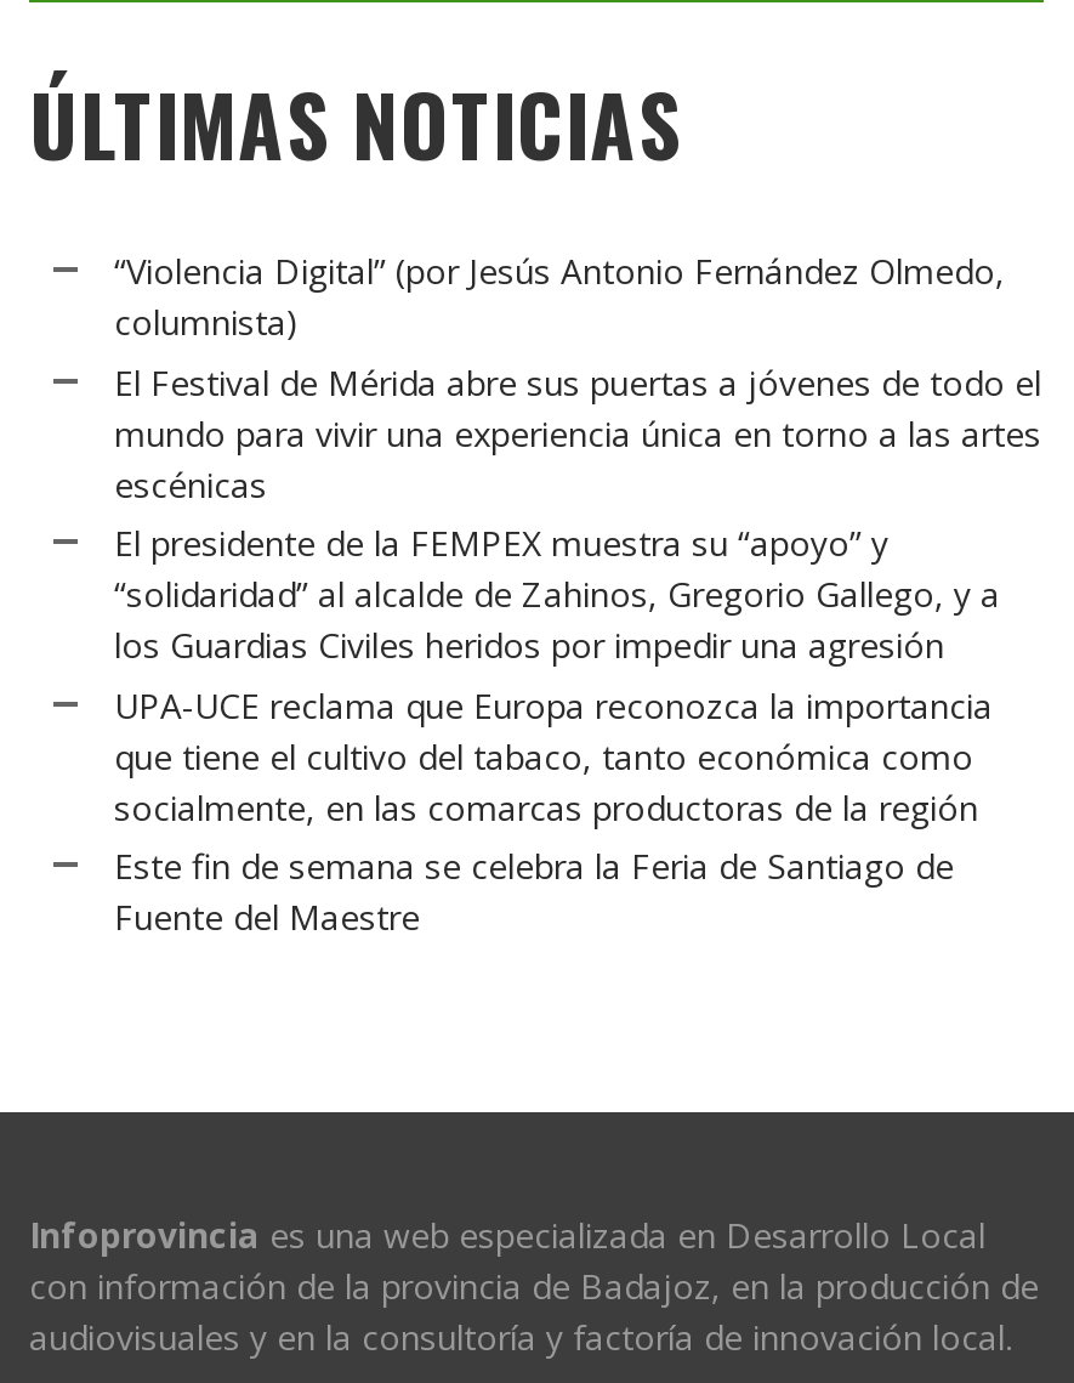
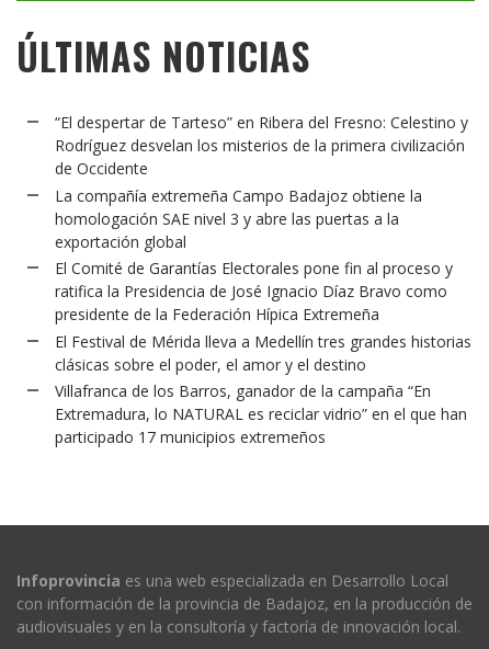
- “Violencia Digital” (por Jesús Antonio Fernández Olmedo,
- columnista)
- El Festival de Mérida abre sus puertas a jóvenes de todo el
- mundo para vivir una experiencia única en torno a las artes
- escénicas
- El presidente de la FEMPEX muestra su “apoyo” y
- “solidaridad” al alcalde de Zahinos, Gregorio Gallego, y a
- los Guardias Civiles heridos por impedir una agresión
- UPA-UCE reclama que Europa reconozca la importancia
- que tiene el cultivo del tabaco, tanto económica como
- socialmente, en las comarcas productoras de la región
- Este fin de semana se celebra la Feria de Santiago de
- Fuente del Maestre
+ “El despertar de Tarteso” en Ribera del Fresno: Celestino y
+ Rodríguez desvelan los misterios de la primera civilización
+ de Occidente
+ La compañía extremeña Campo Badajoz obtiene la
+ homologación SAE nivel 3 y abre las puertas a la
+ exportación global
+ El Comité de Garantías Electorales pone fin al proceso y
+ ratifica la Presidencia de José Ignacio Díaz Bravo como
+ presidente de la Federación Hípica Extremeña
+ El Festival de Mérida lleva a Medellín tres grandes historias
+ clásicas sobre el poder, el amor y el destino
+ Villafranca de los Barros, ganador de la campaña “En
+ Extremadura, lo NATURAL es reciclar vidrio” en el que han
+ participado 17 municipios extremeños
